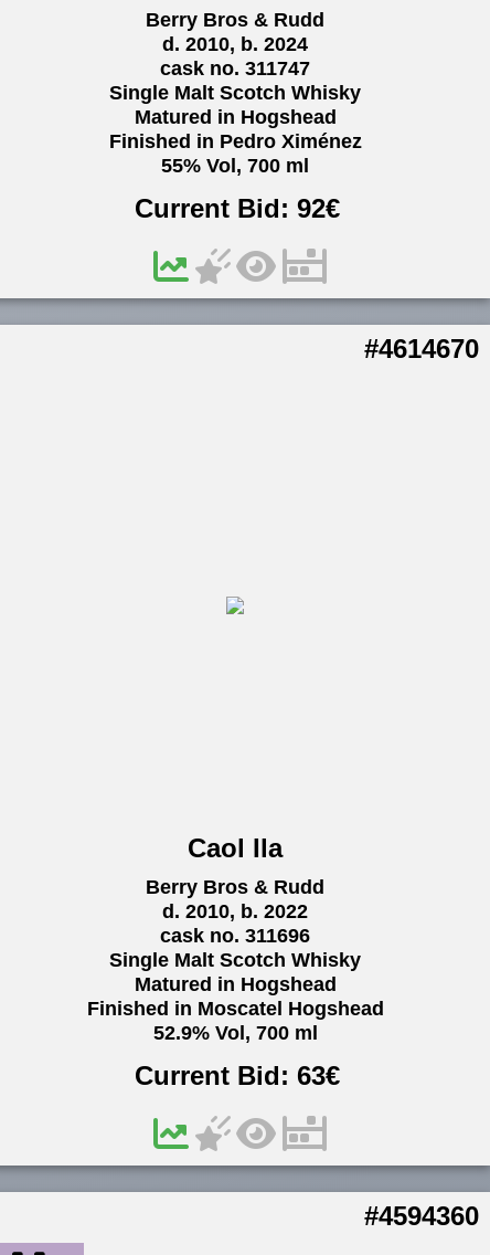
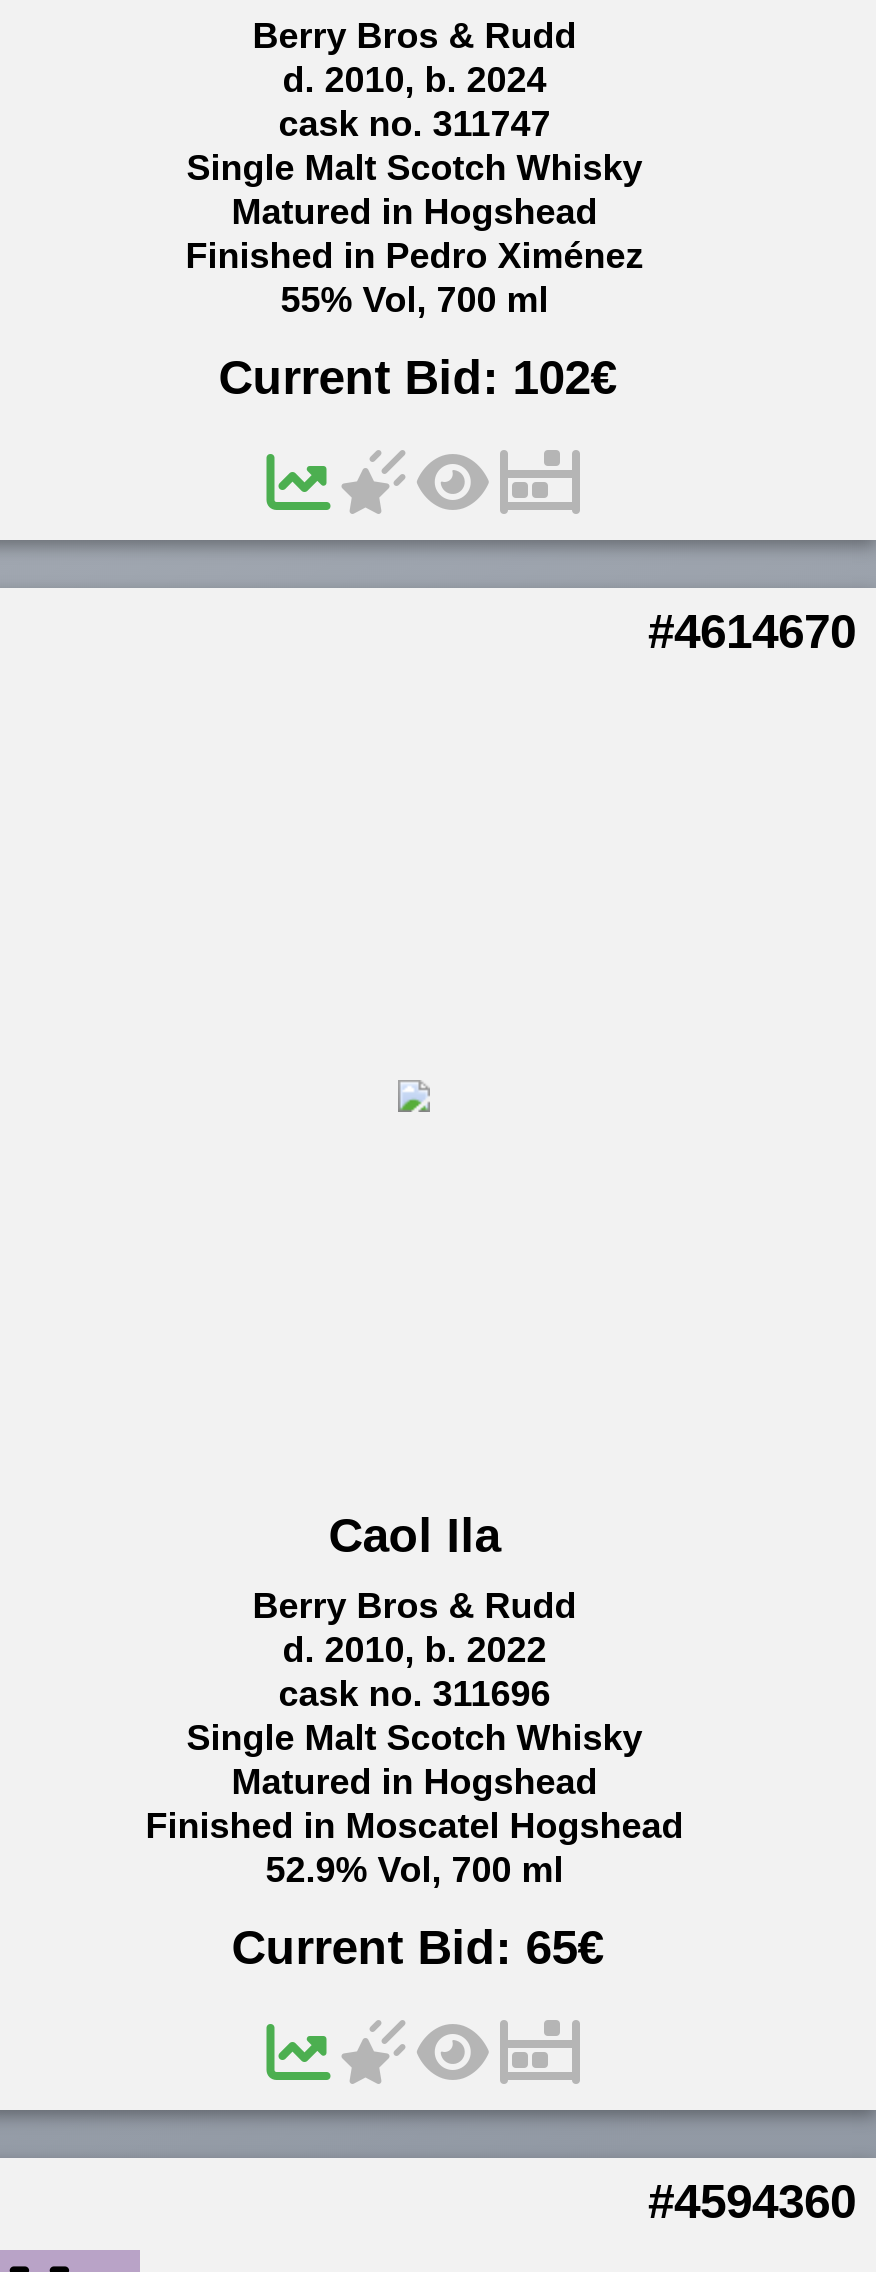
- Current Bid: 92€
+ Current Bid: 102€

- Current Bid: 63€
+ Current Bid: 65€
